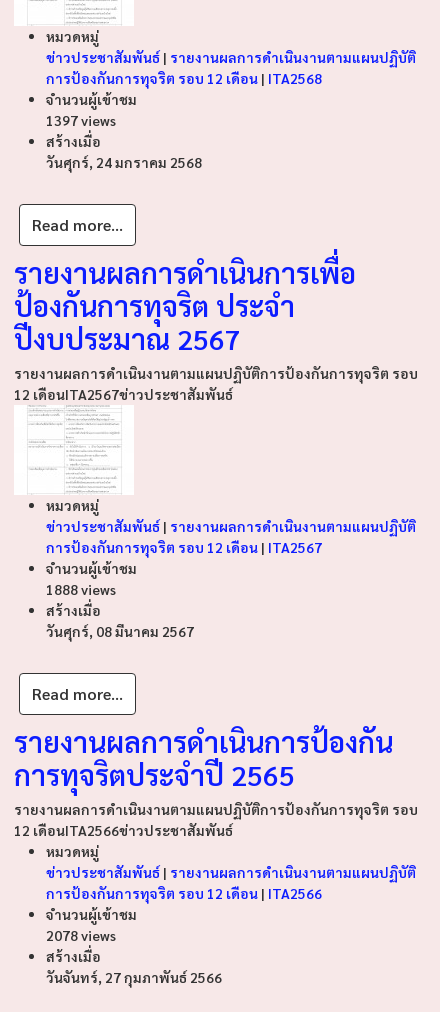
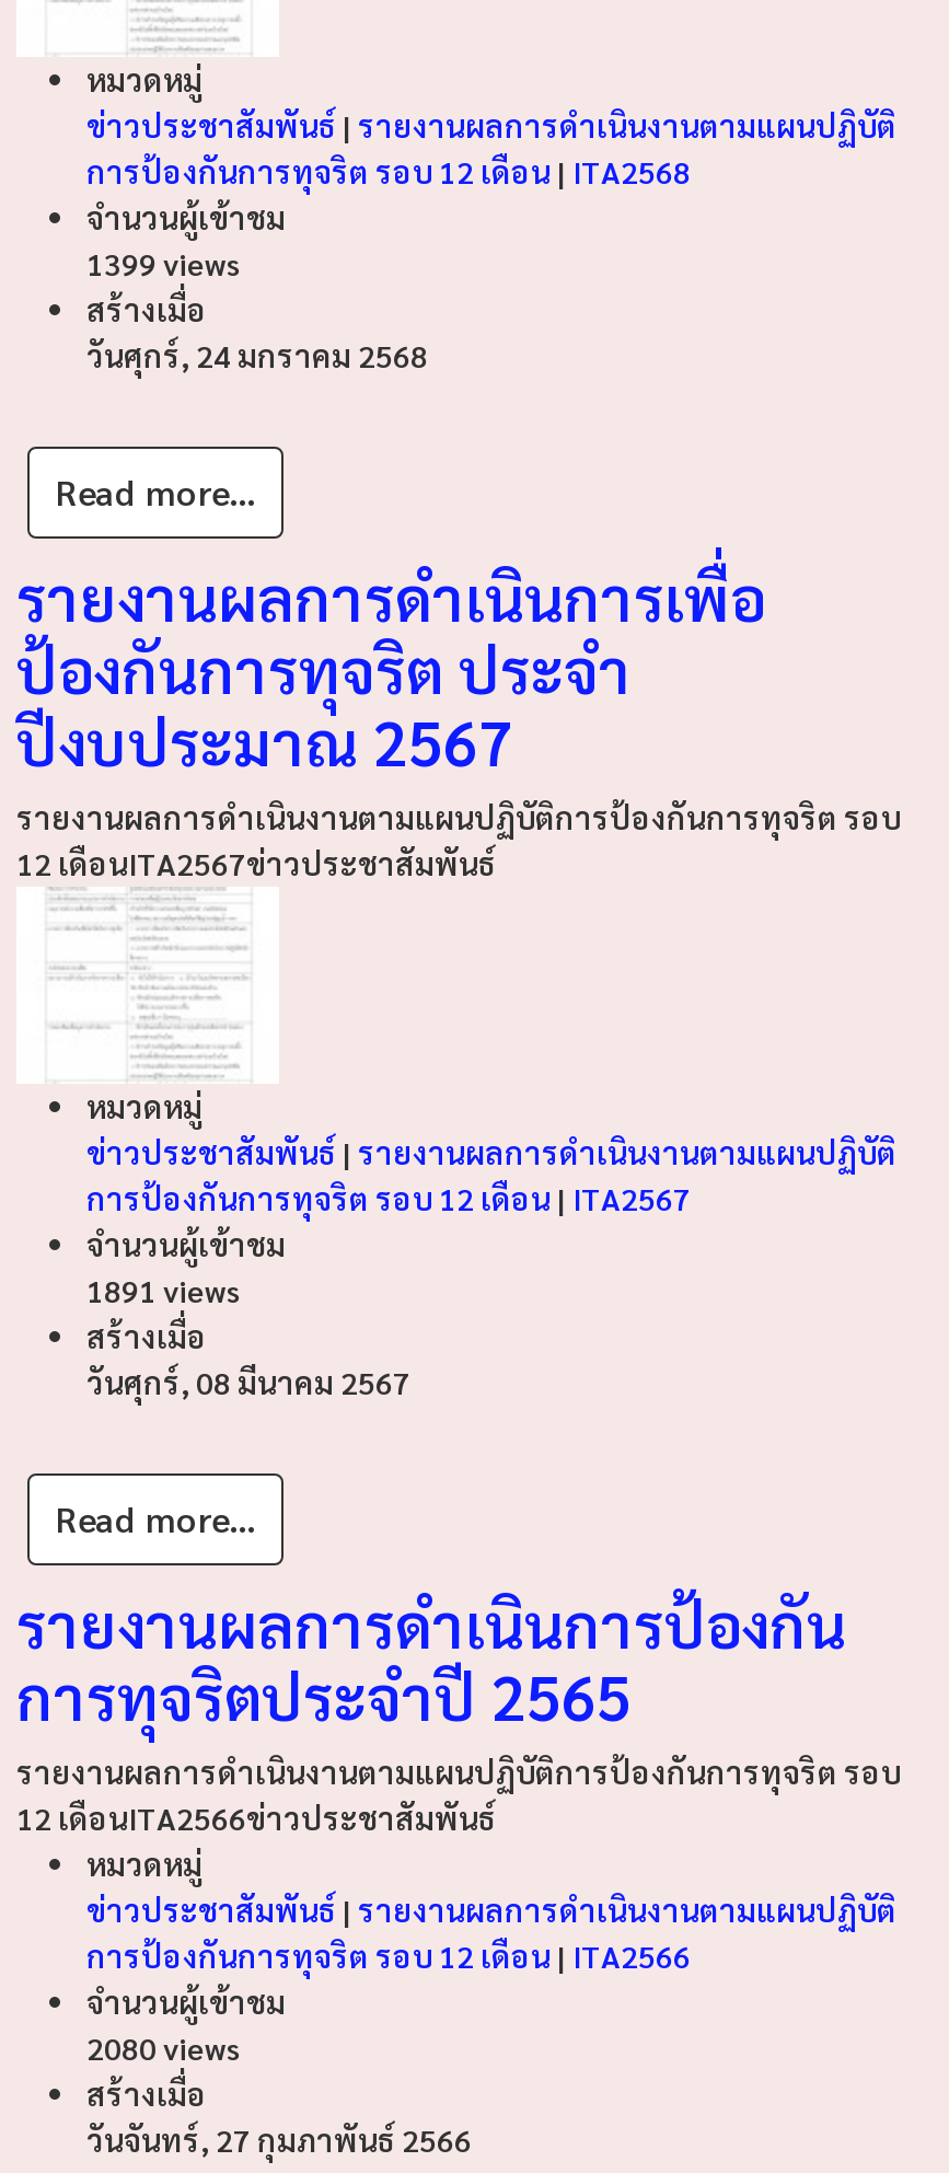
- 1397 views
+ 1399 views

- 1888 views
+ 1891 views

- 2078 views
+ 2080 views
